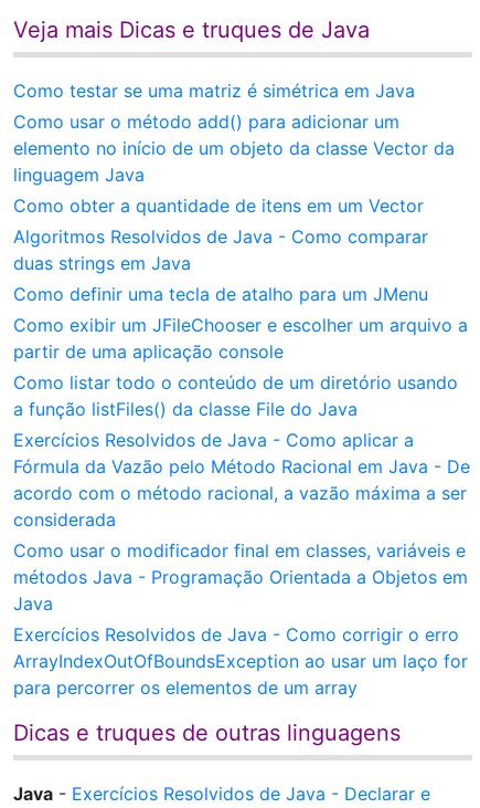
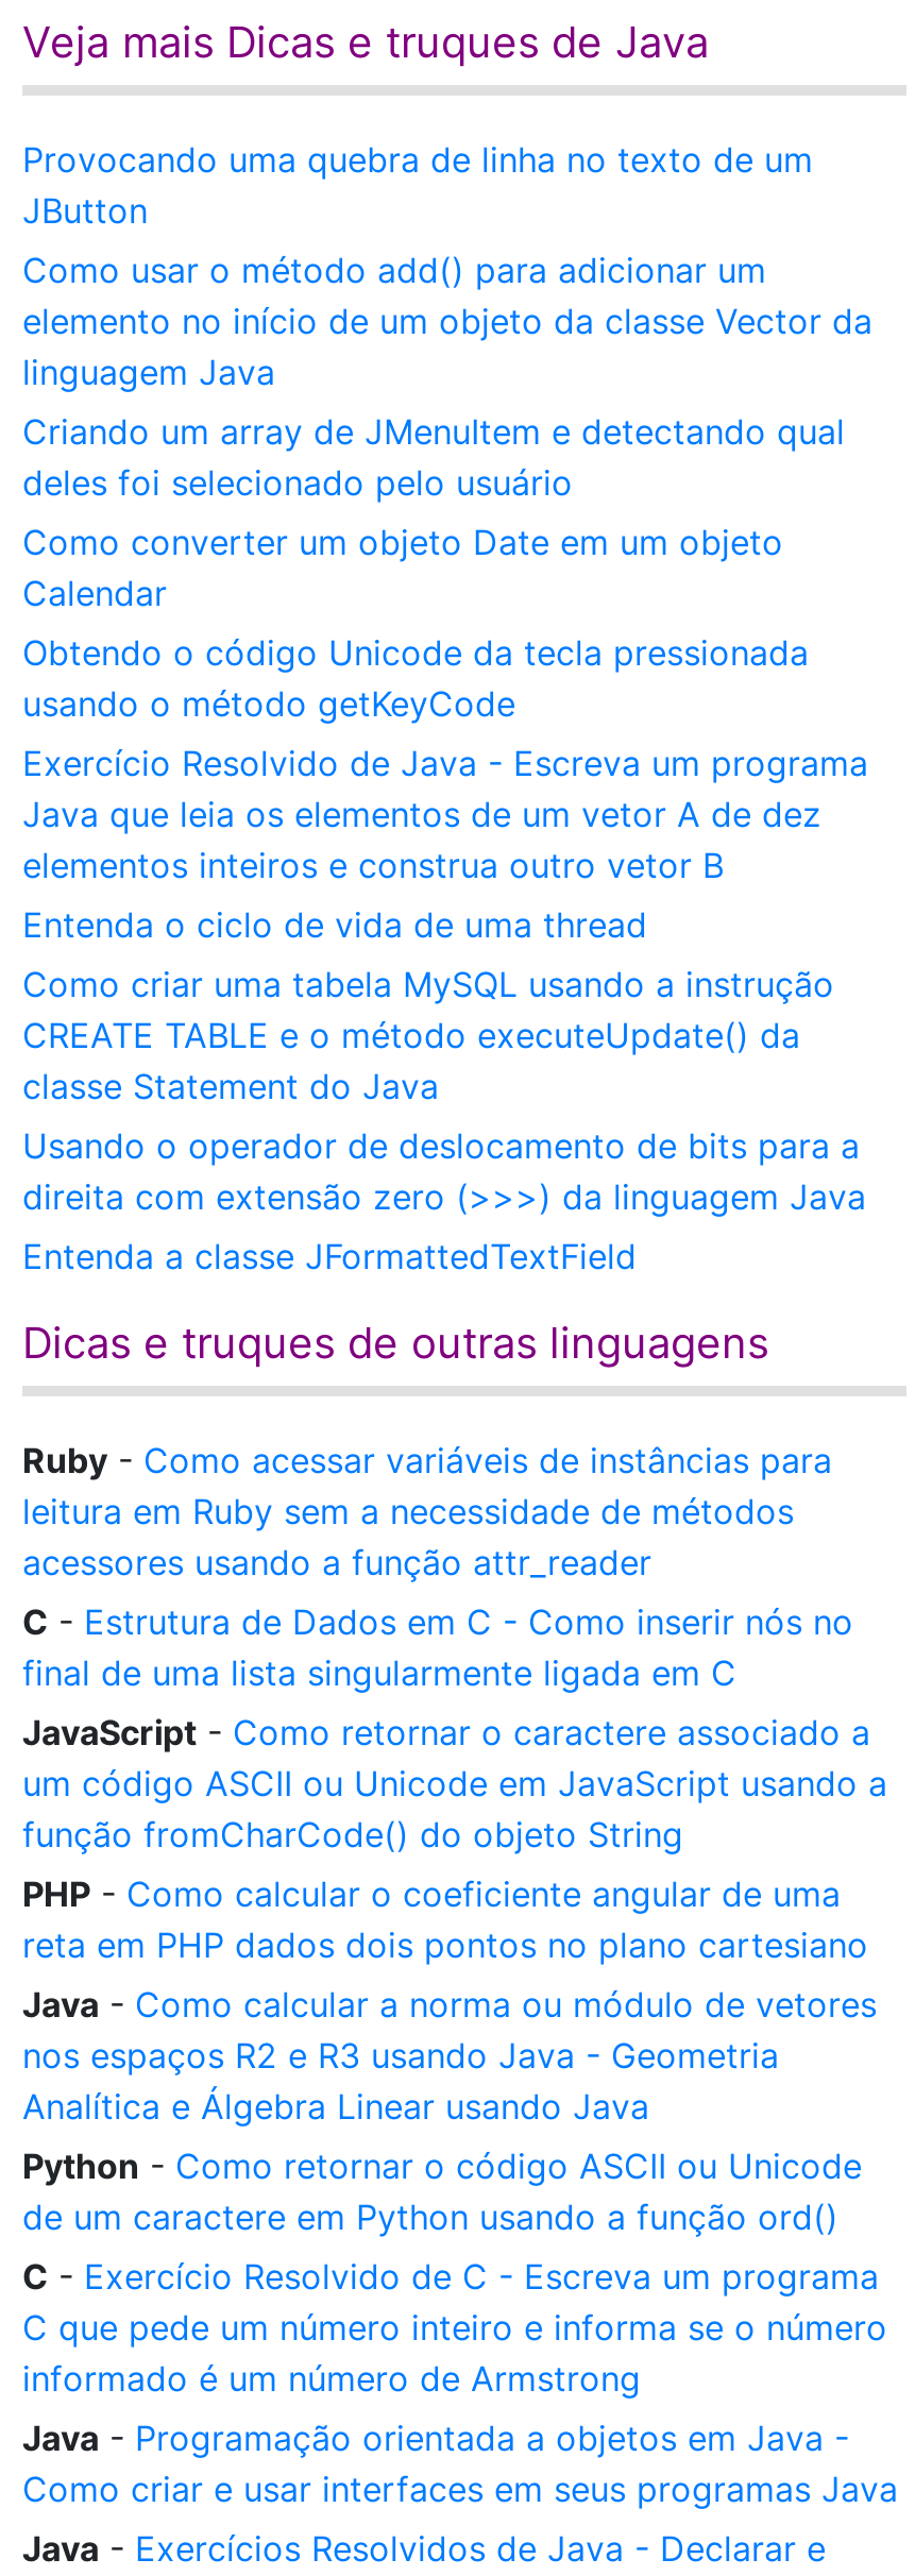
- Como testar se uma matriz é simétrica em Java
+ Provocando uma quebra de linha no texto de um
+ JButton

- Como obter a quantidade de itens em um Vector
- Algoritmos Resolvidos de Java - Como comparar
- duas strings em Java
- Como definir uma tecla de atalho para um JMenu
- Como exibir um JFileChooser e escolher um arquivo a
- partir de uma aplicação console
- Como listar todo o conteúdo de um diretório usando
- a função listFiles() da classe File do Java
- Exercícios Resolvidos de Java - Como aplicar a
- Fórmula da Vazão pelo Método Racional em Java - De
- acordo com o método racional, a vazão máxima a ser
- considerada
- Como usar o modificador final em classes, variáveis e
- métodos Java - Programação Orientada a Objetos em
- Java
- Exercícios Resolvidos de Java - Como corrigir o erro
- ArrayIndexOutOfBoundsException ao usar um laço for
- para percorrer os elementos de um array
+ Criando um array de JMenuItem e detectando qual
+ deles foi selecionado pelo usuário
+ Como converter um objeto Date em um objeto
+ Calendar
+ Obtendo o código Unicode da tecla pressionada
+ usando o método getKeyCode
+ Exercício Resolvido de Java - Escreva um programa
+ Java que leia os elementos de um vetor A de dez
+ elementos inteiros e construa outro vetor B
+ Entenda o ciclo de vida de uma thread
+ Como criar uma tabela MySQL usando a instrução
+ CREATE TABLE e o método executeUpdate() da
+ classe Statement do Java
+ Usando o operador de deslocamento de bits para a
+ direita com extensão zero (>>>) da linguagem Java
+ Entenda a classe JFormattedTextField

moved up: Dicas e truques de outras linguagens

+ Ruby - Como acessar variáveis de instâncias para
+ leitura em Ruby sem a necessidade de métodos
+ acessores usando a função attr_reader
+ C - Estrutura de Dados em C - Como inserir nós no
+ final de uma lista singularmente ligada em C
+ JavaScript - Como retornar o caractere associado a
+ um código ASCII ou Unicode em JavaScript usando a
+ função fromCharCode() do objeto String
+ PHP - Como calcular o coeficiente angular de uma
+ reta em PHP dados dois pontos no plano cartesiano
+ Java - Como calcular a norma ou módulo de vetores
+ nos espaços R2 e R3 usando Java - Geometria
+ Analítica e Álgebra Linear usando Java
+ Python - Como retornar o código ASCII ou Unicode
+ de um caractere em Python usando a função ord()
+ C - Exercício Resolvido de C - Escreva um programa
+ C que pede um número inteiro e informa se o número
+ informado é um número de Armstrong
+ Java - Programação orientada a objetos em Java -
+ Como criar e usar interfaces em seus programas Java
